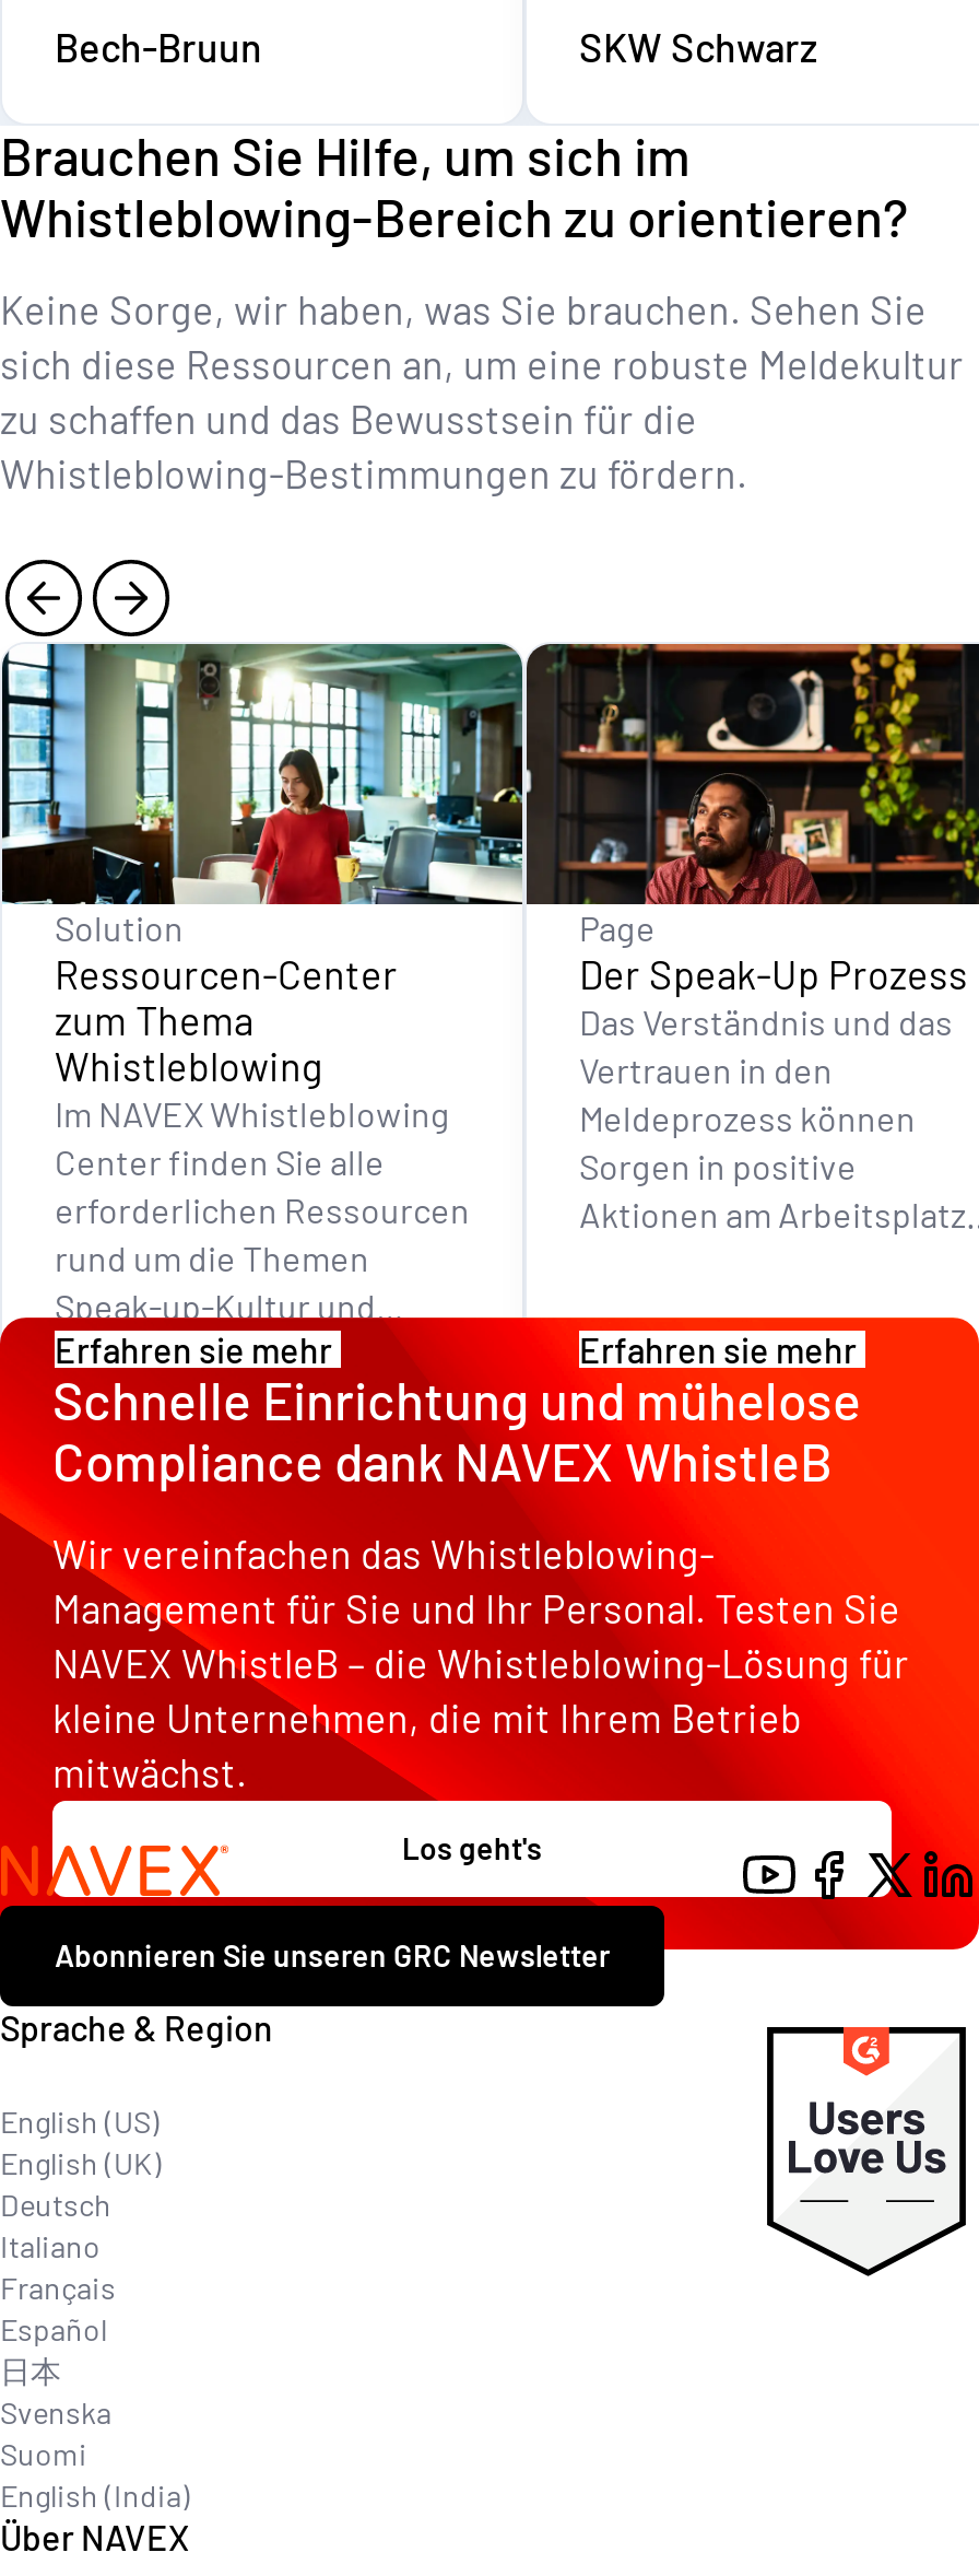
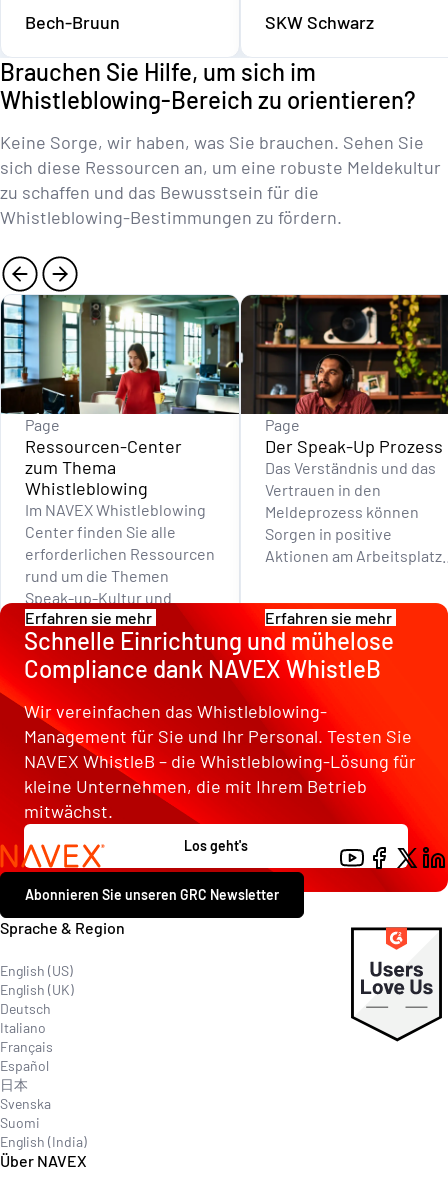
- Solution
+ Page
